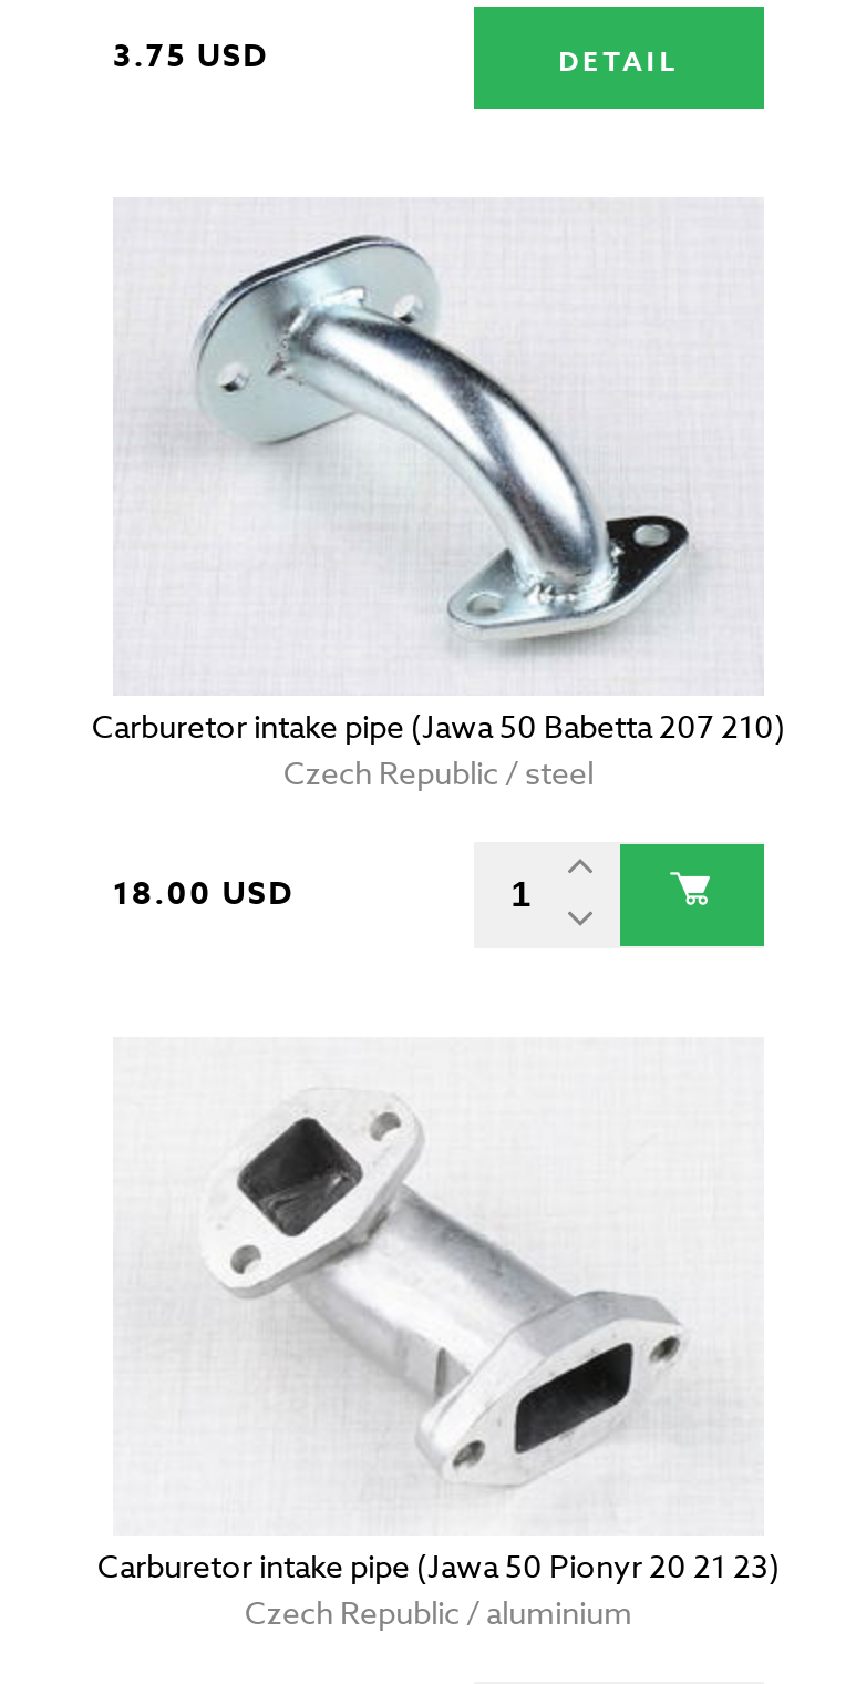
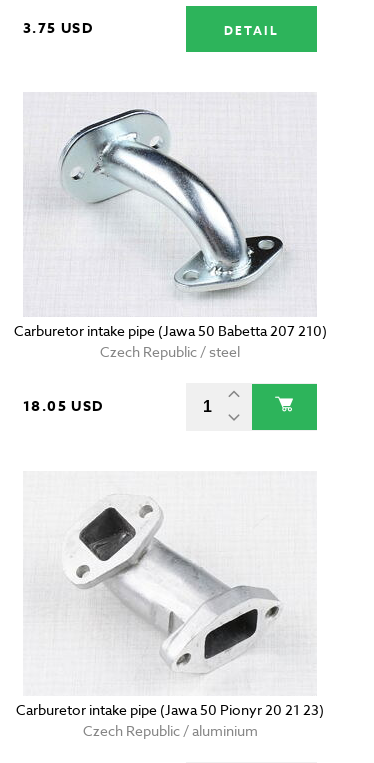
- 18.00 USD
+ 18.05 USD
